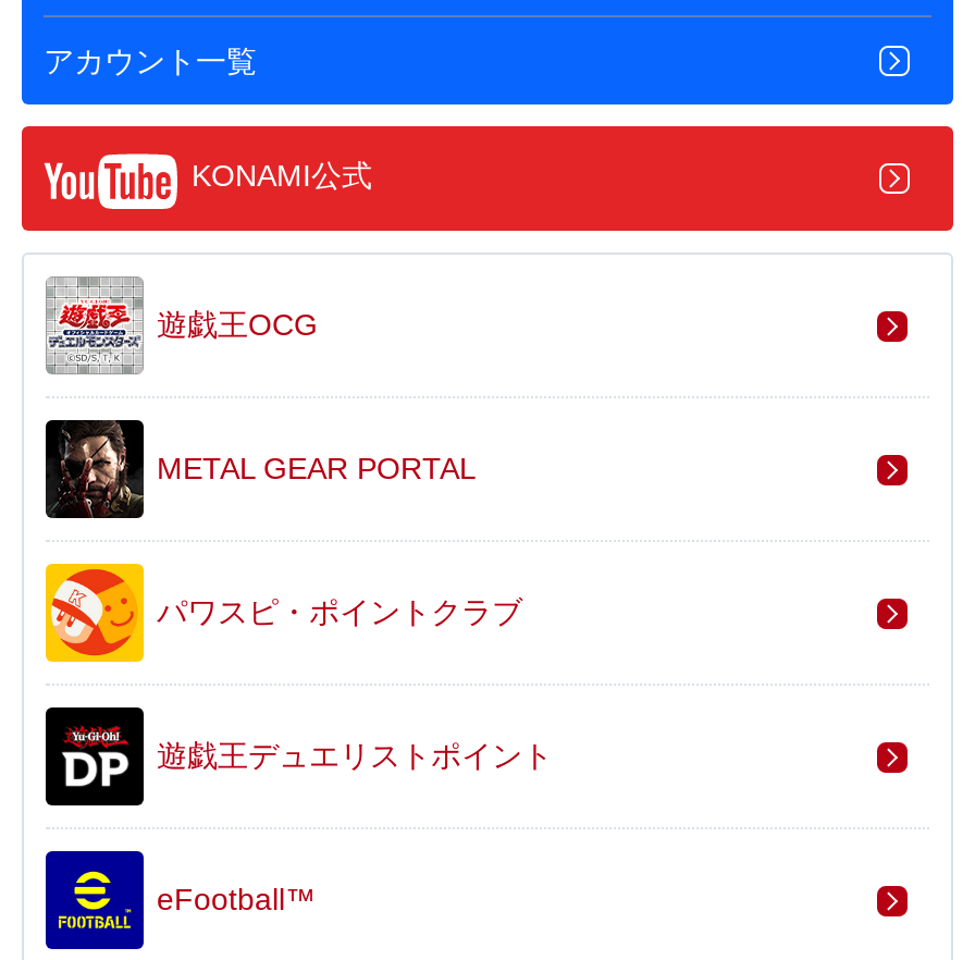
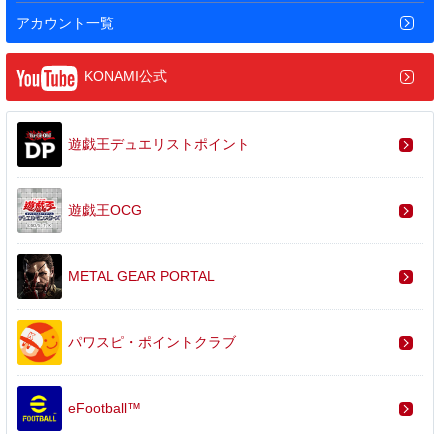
moved down: [image] | 遊戯王OCG | METAL GEAR PORTAL | パワスピ・ポイントクラブ

moved up: [image] | 遊戯王デュエリストポイント
